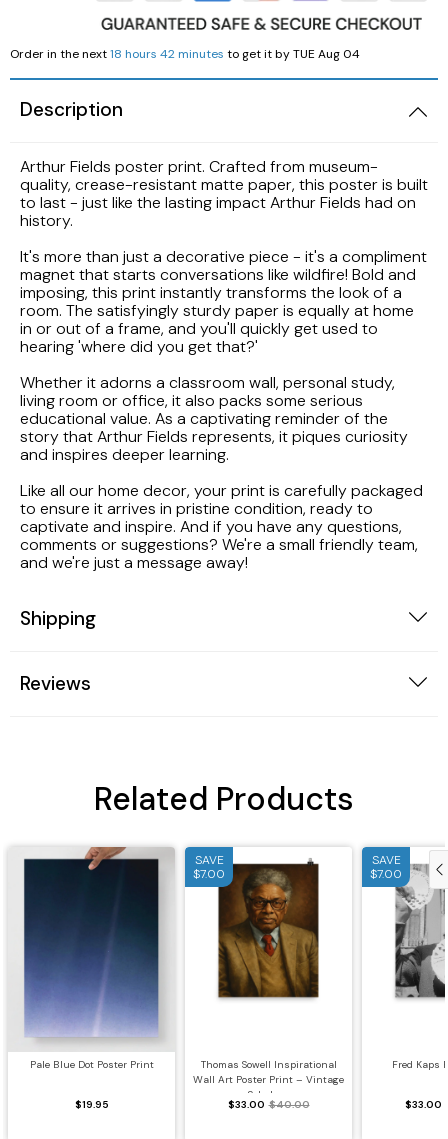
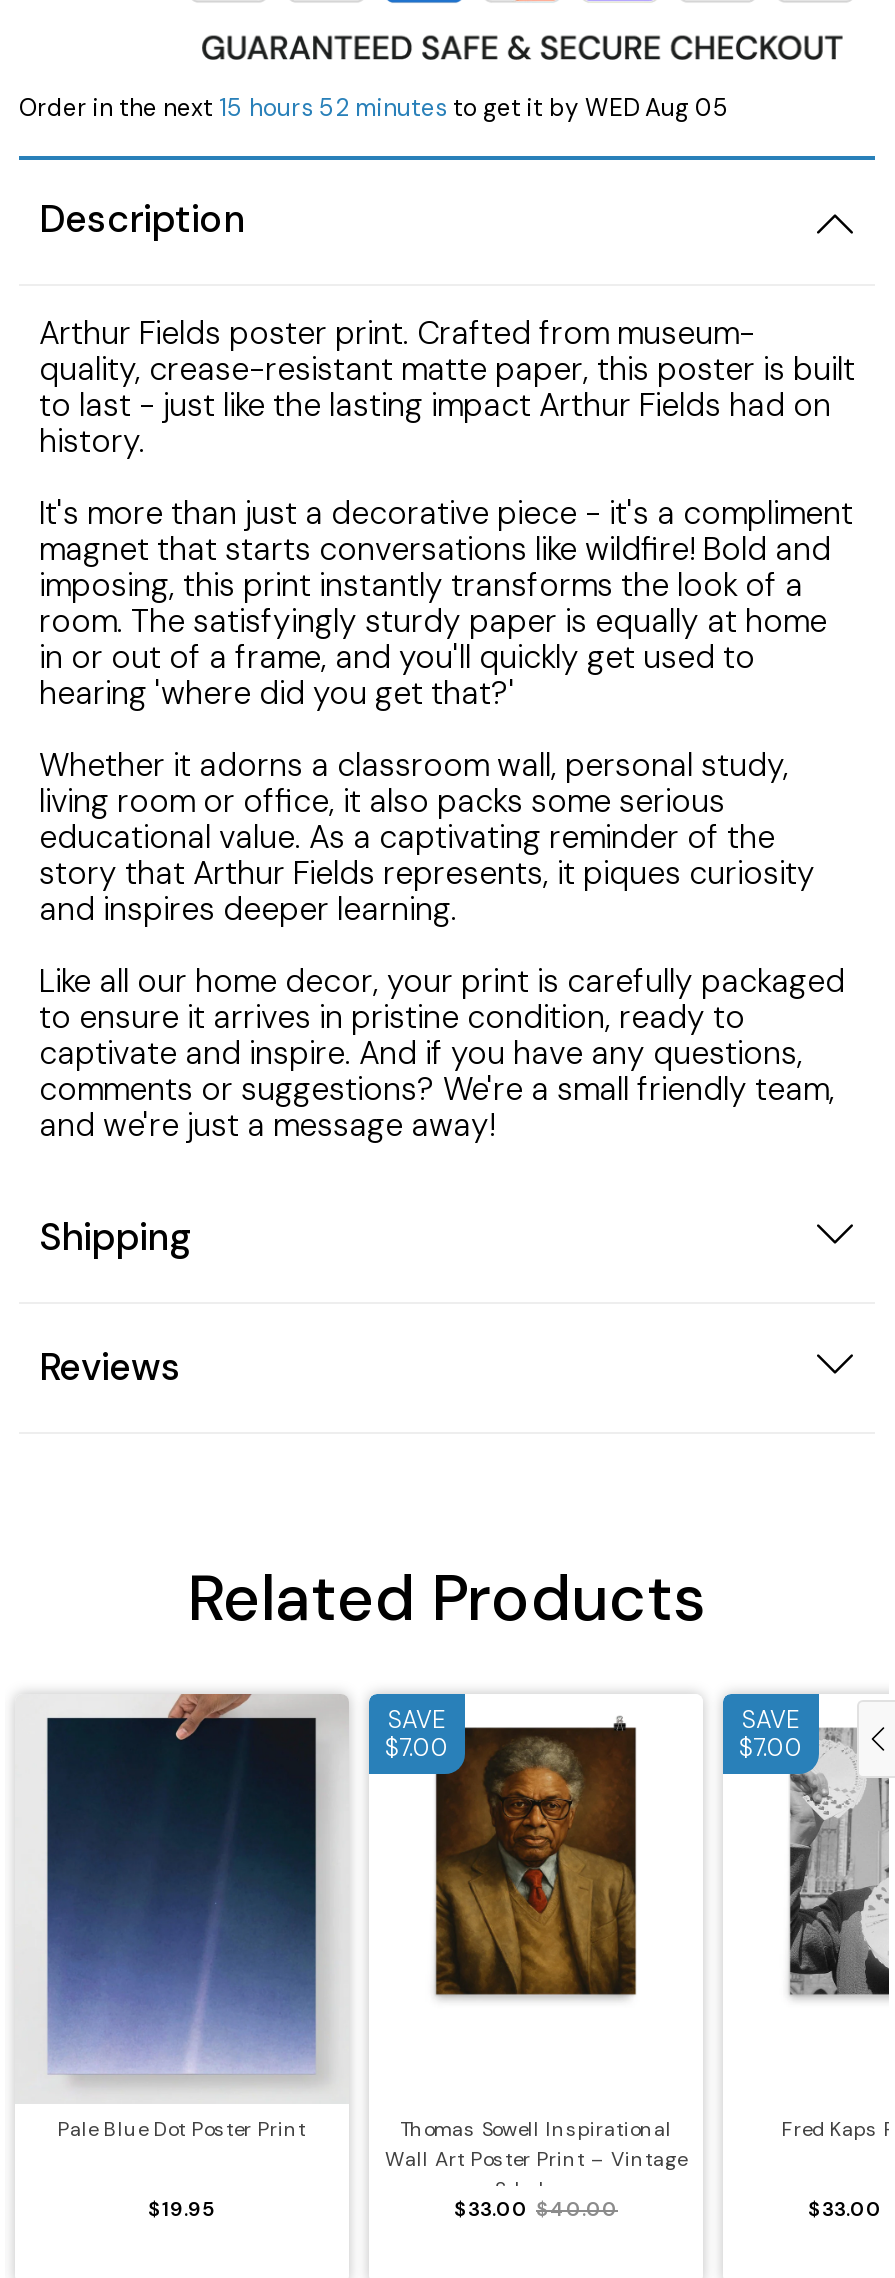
- Order in the next 18 hours 42 minutes to get it by TUE Aug 04
+ Order in the next 15 hours 52 minutes to get it by WED Aug 05
